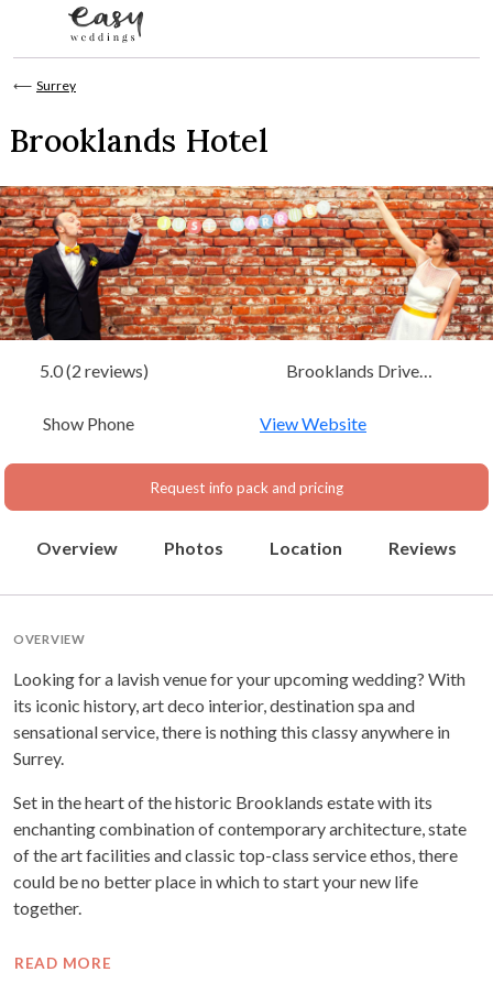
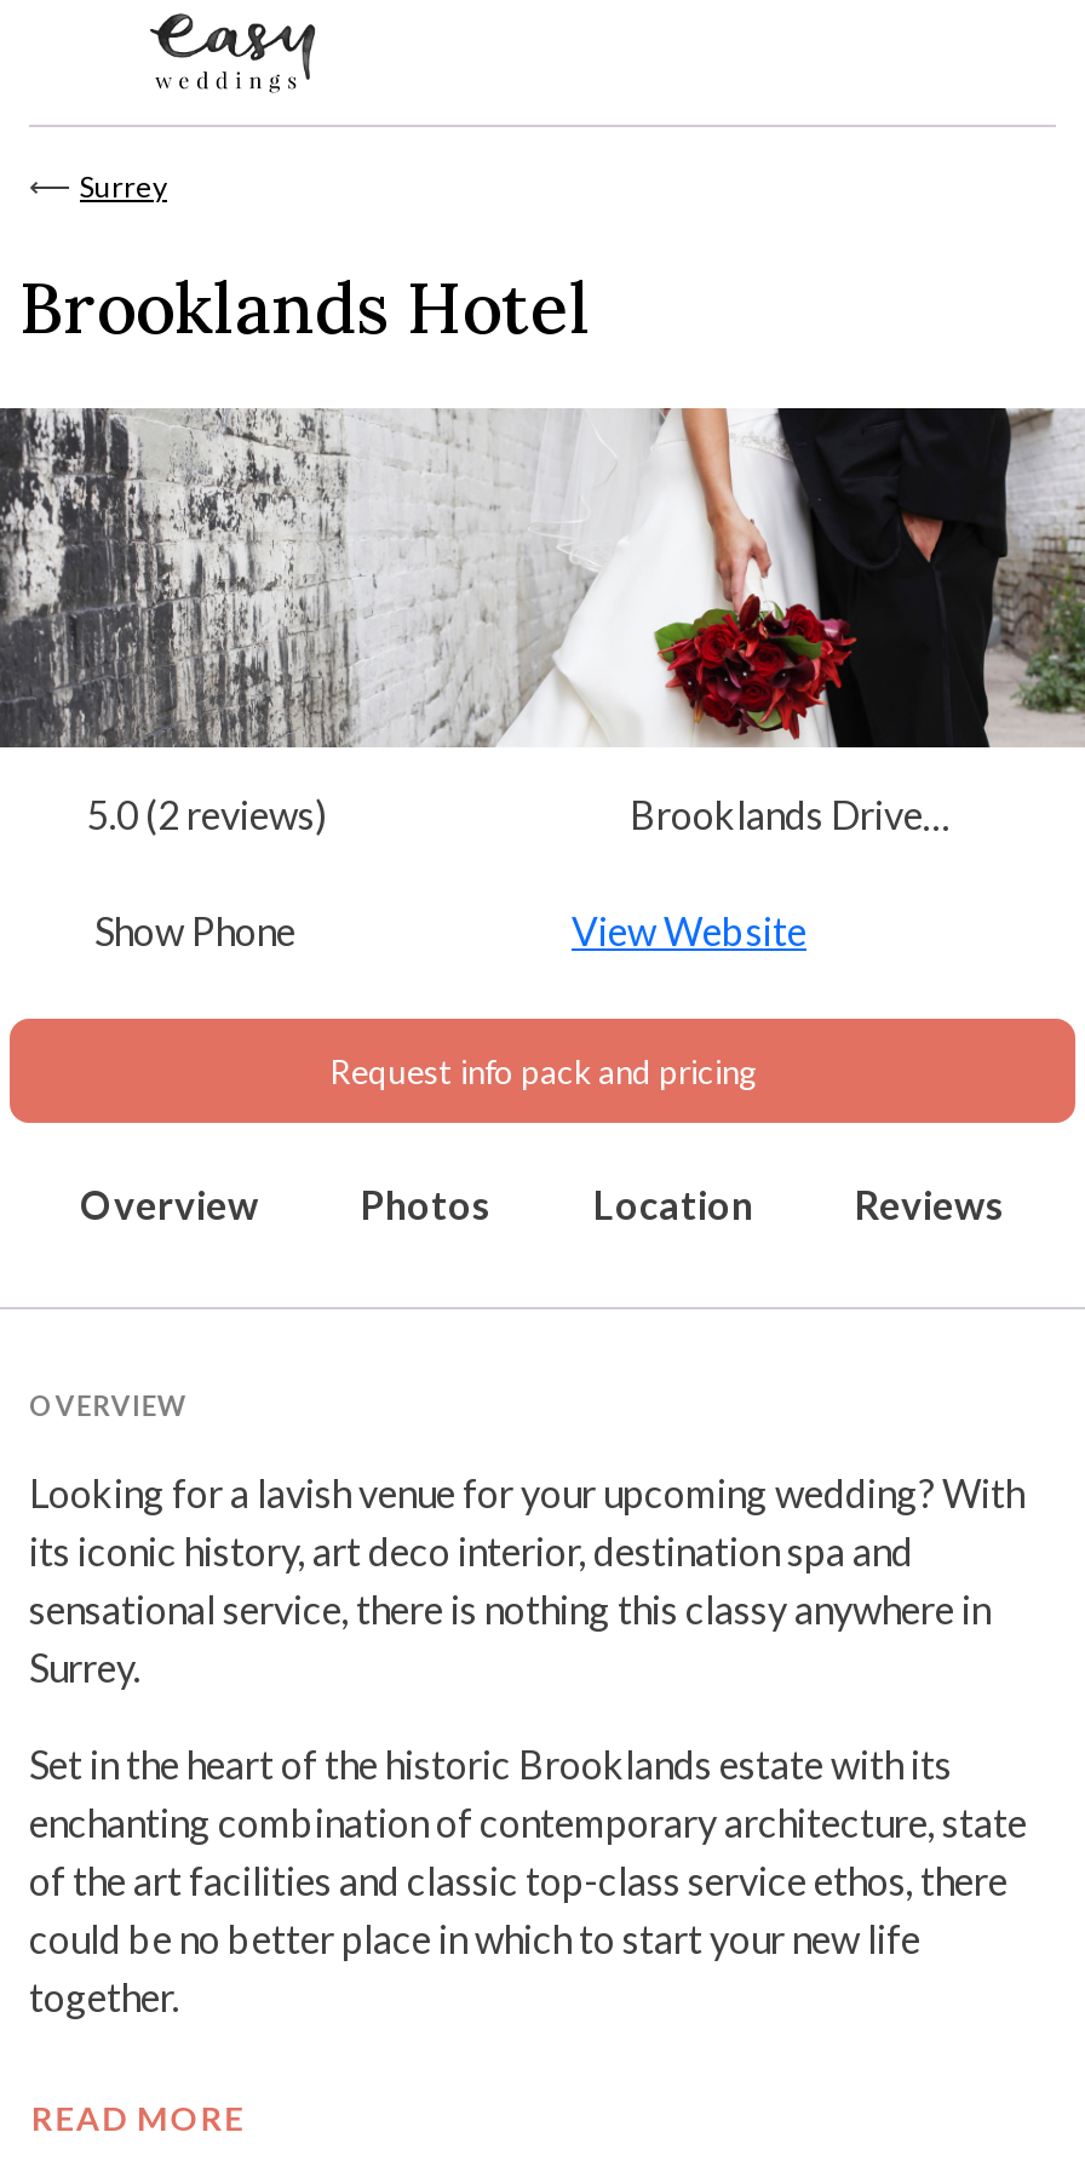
- [image]
+ [image]
